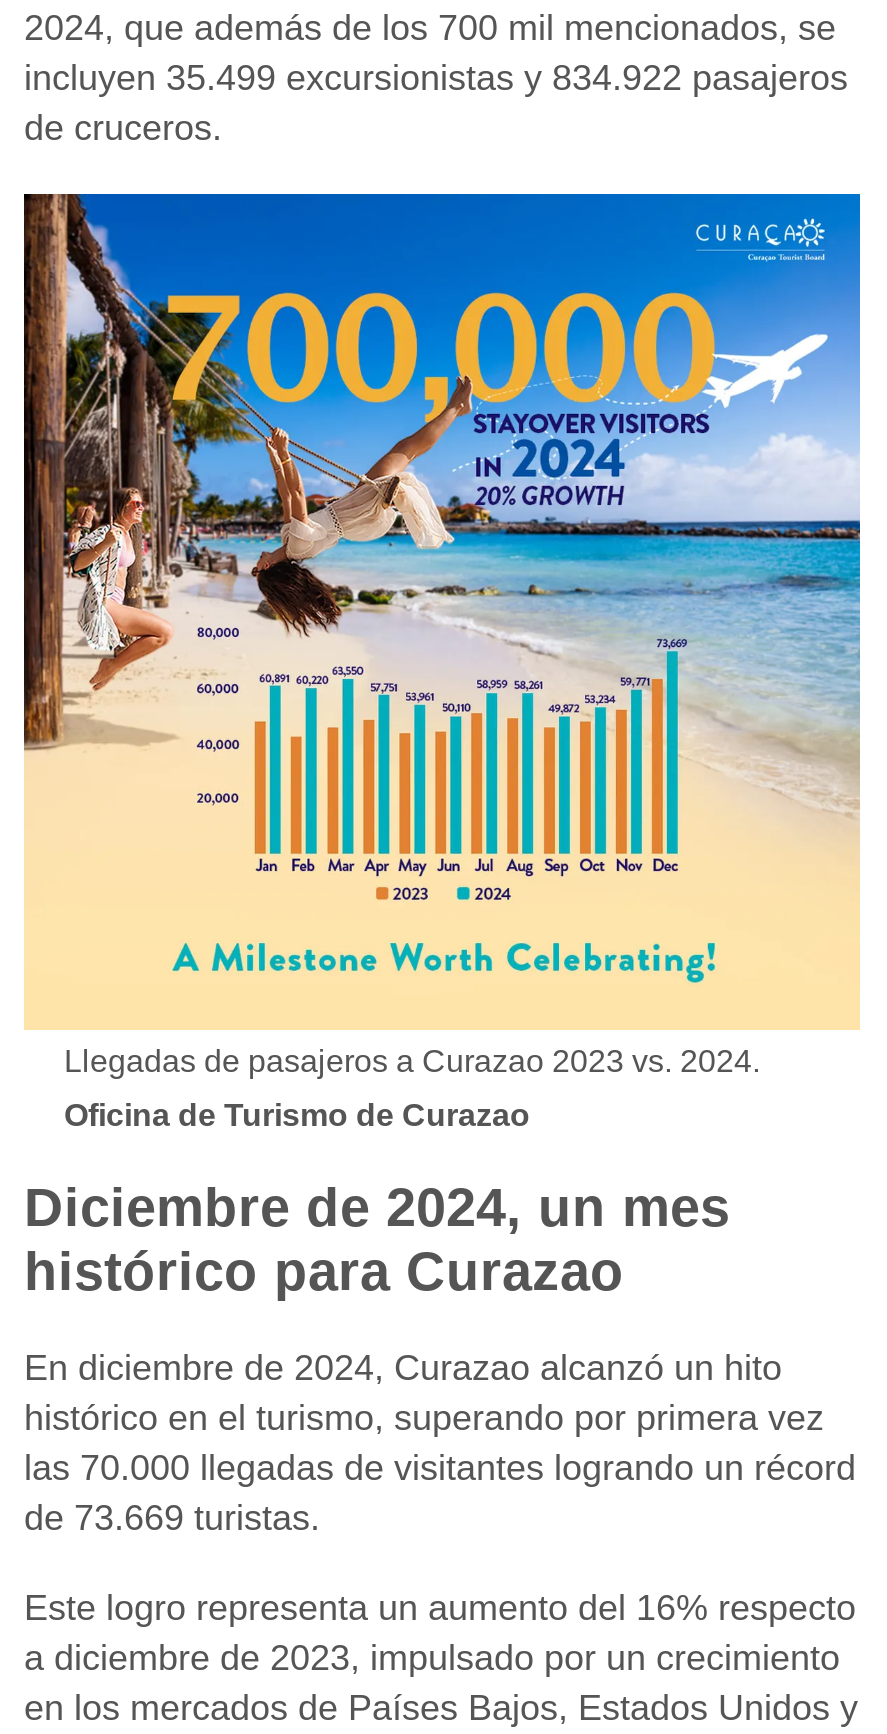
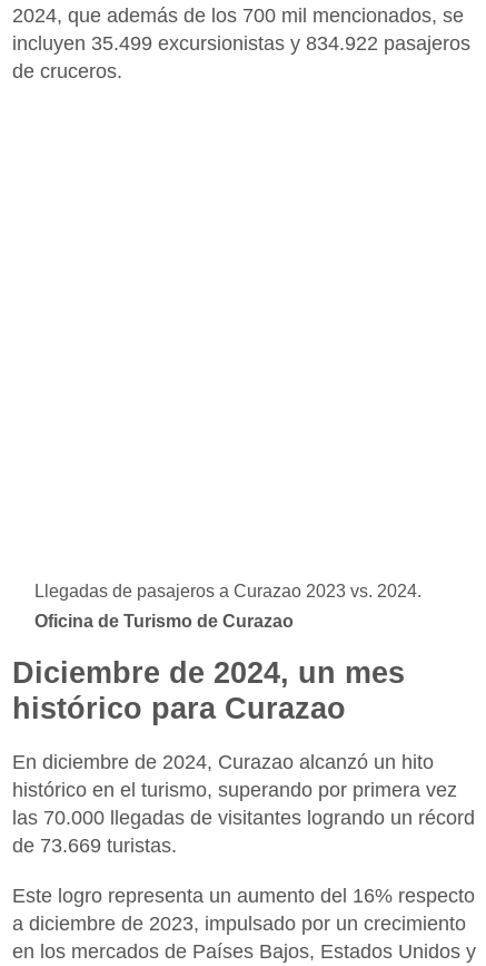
- [image]
